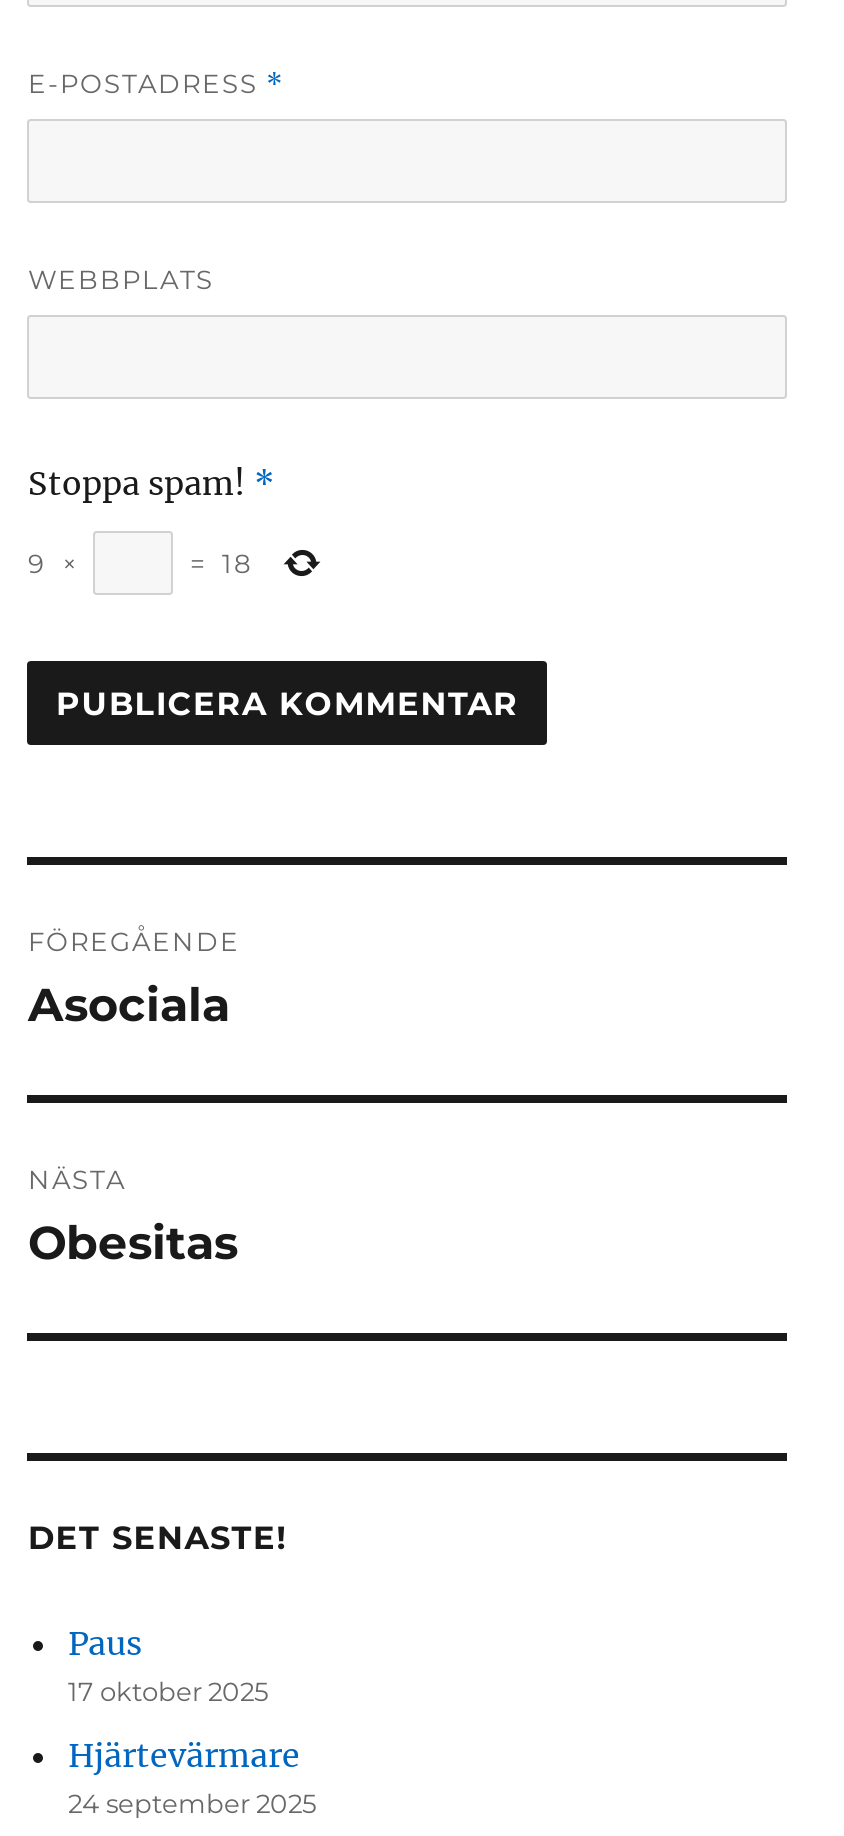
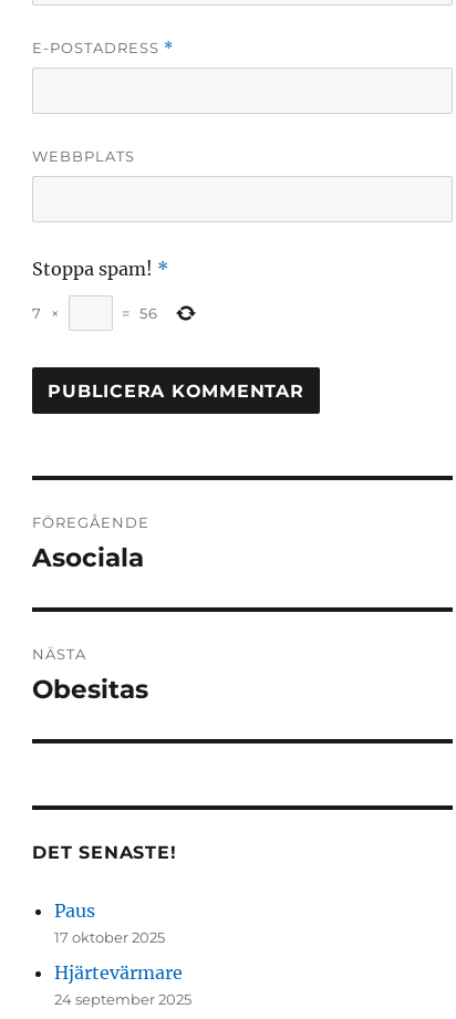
- 9 ×
+ 7 ×

- = 18
+ = 56
